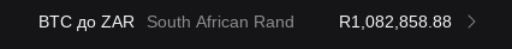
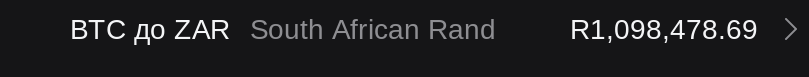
- R1,082,858.88
+ R1,098,478.69
